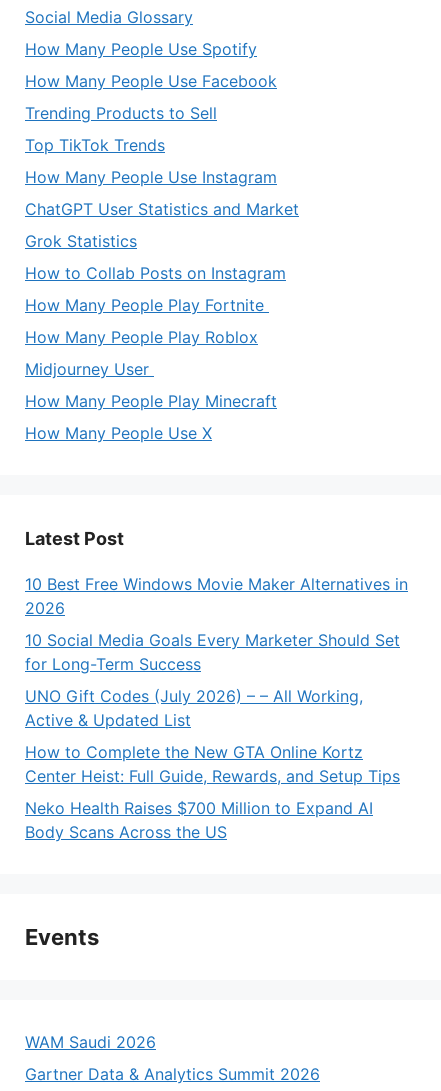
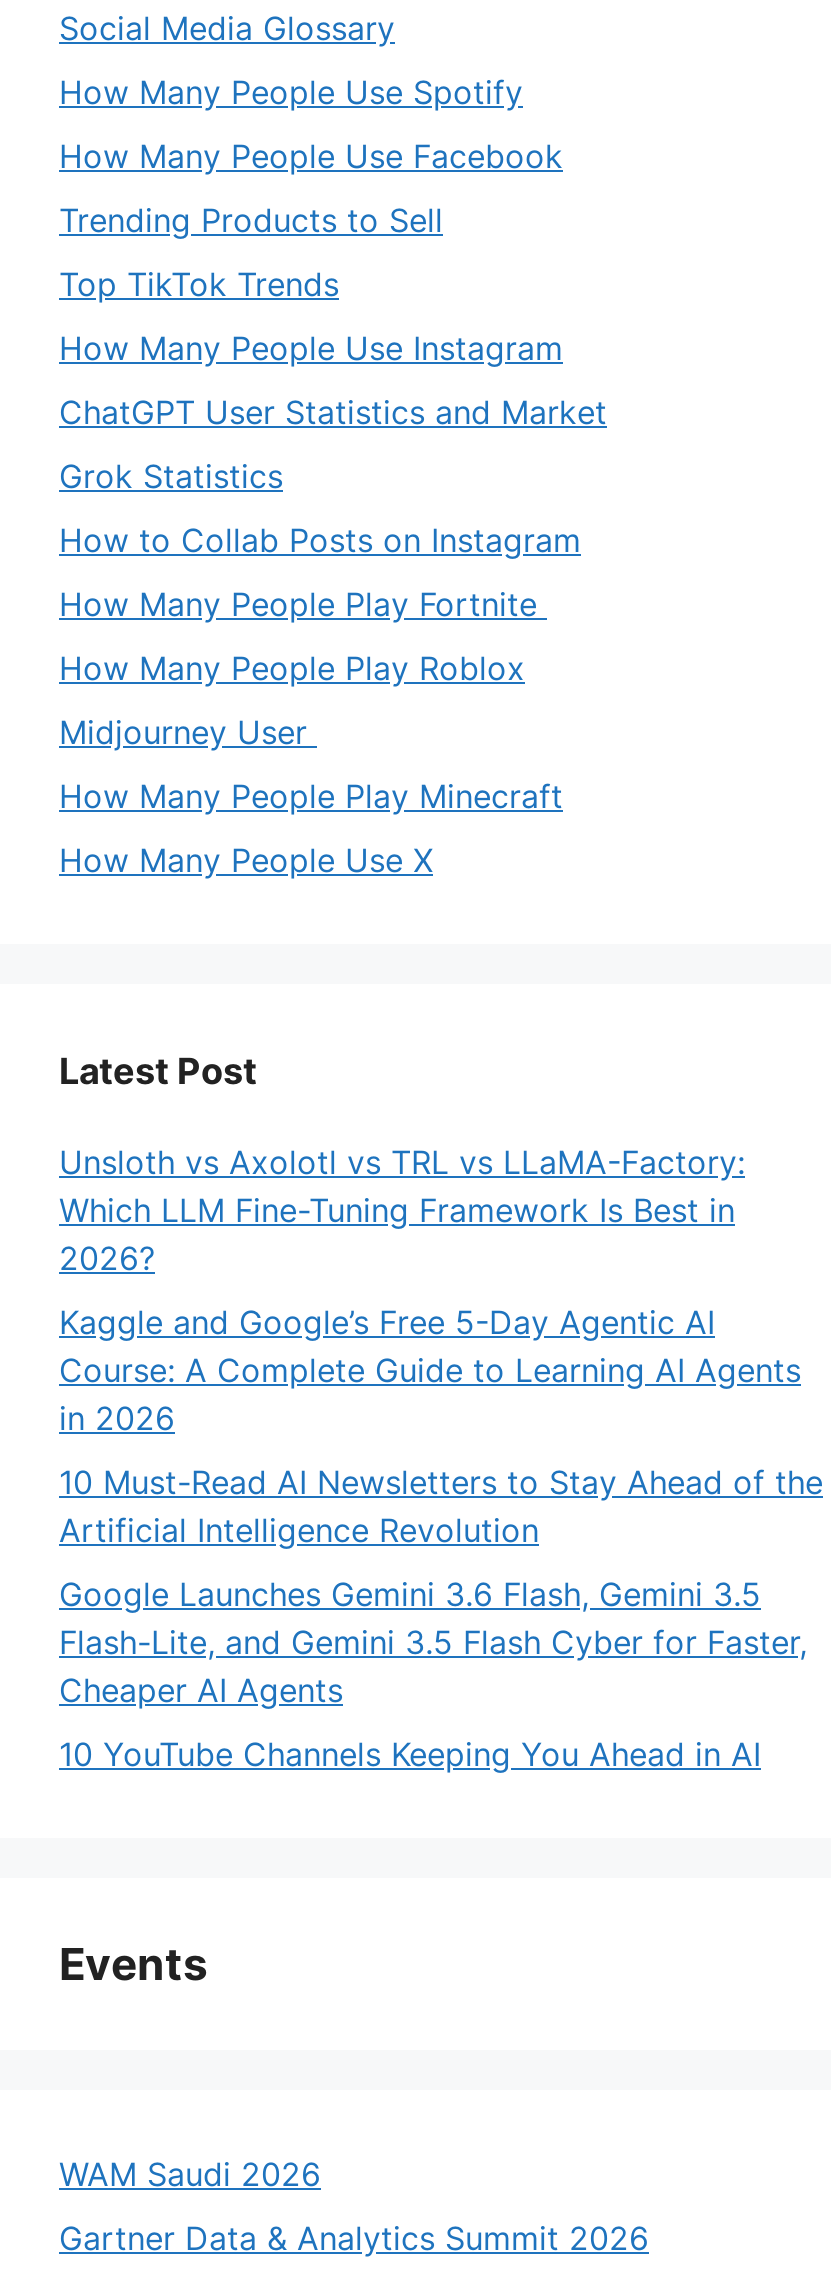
- 10 Best Free Windows Movie Maker Alternatives in
- 2026
+ Unsloth vs Axolotl vs TRL vs LLaMA-Factory:
+ Which LLM Fine-Tuning Framework Is Best in
+ 2026?

- 10 Social Media Goals Every Marketer Should Set
- for Long-Term Success
+ Kaggle and Google’s Free 5-Day Agentic AI
+ Course: A Complete Guide to Learning AI Agents
+ in 2026

- UNO Gift Codes (July 2026) – – All Working,
- Active & Updated List
+ 10 Must-Read AI Newsletters to Stay Ahead of the
+ Artificial Intelligence Revolution

- How to Complete the New GTA Online Kortz
- Center Heist: Full Guide, Rewards, and Setup Tips
+ Google Launches Gemini 3.6 Flash, Gemini 3.5
+ Flash-Lite, and Gemini 3.5 Flash Cyber for Faster,
+ Cheaper AI Agents

- Neko Health Raises $700 Million to Expand AI
- Body Scans Across the US
+ 10 YouTube Channels Keeping You Ahead in AI
